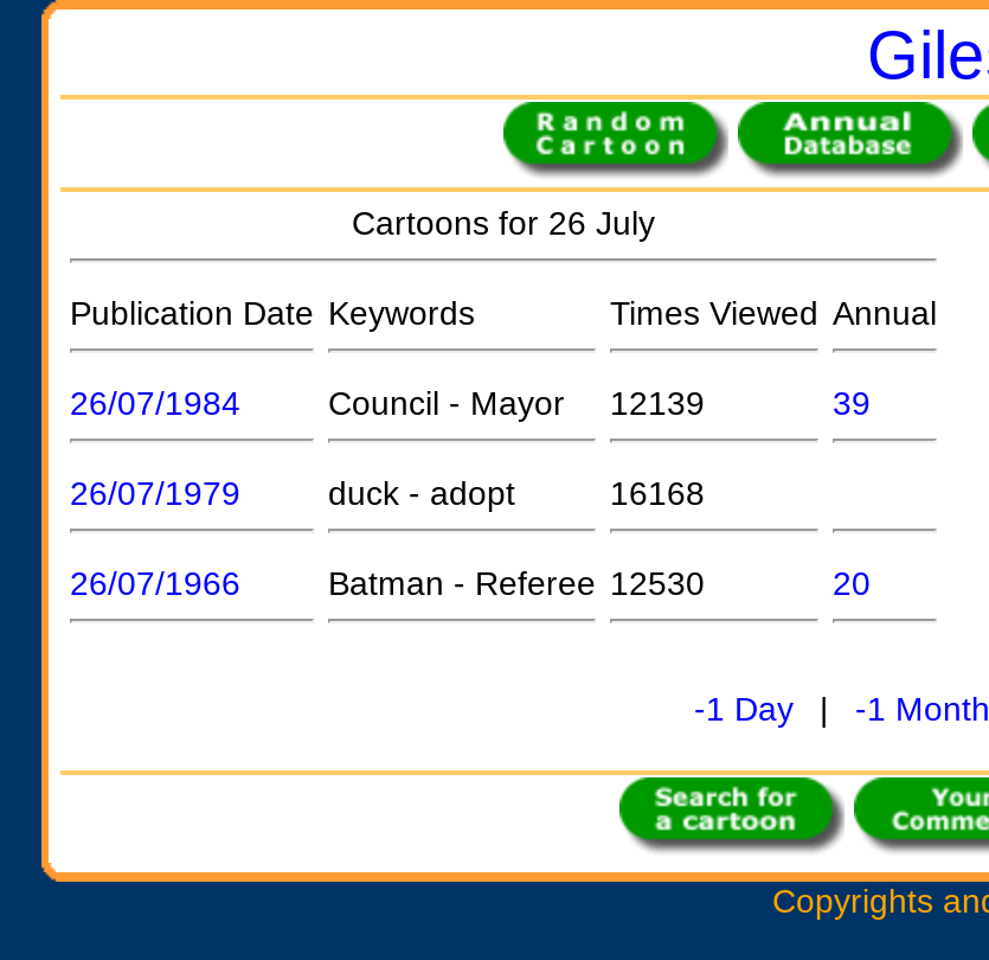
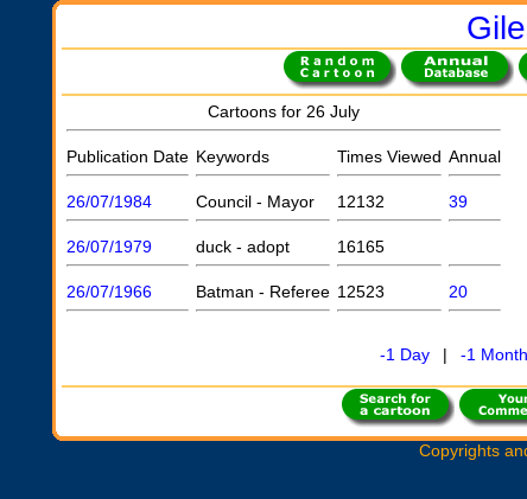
- Council - Mayor 12139
+ Council - Mayor 12132

- 16168
+ 16165

- Batman - Referee 12530
+ Batman - Referee 12523
